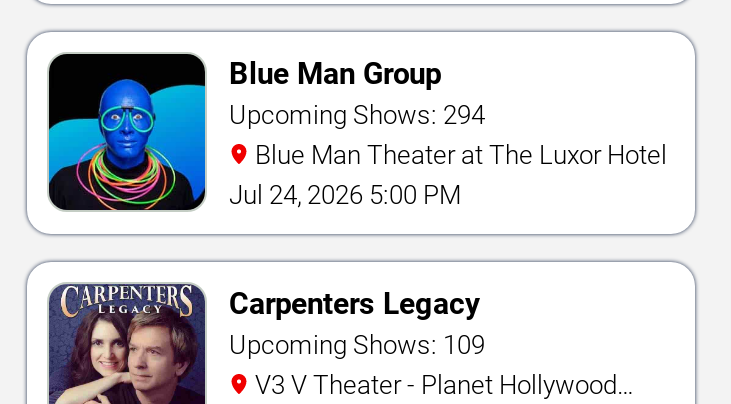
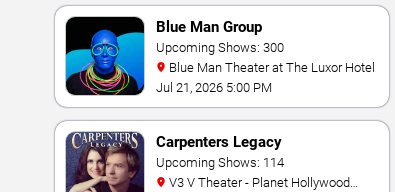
- Upcoming Shows: 294
+ Upcoming Shows: 300

- Jul 24, 2026 5:00 PM
+ Jul 21, 2026 5:00 PM

- Upcoming Shows: 109
+ Upcoming Shows: 114
